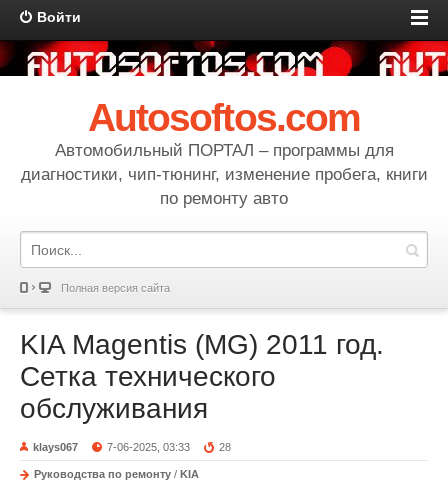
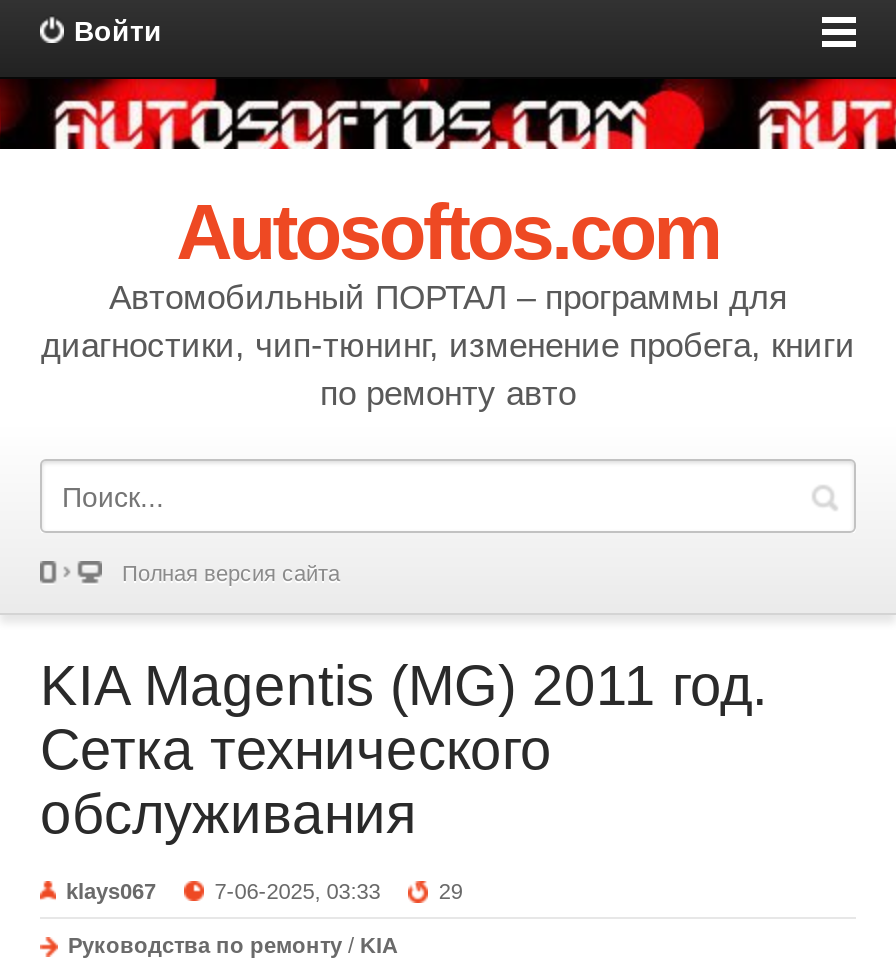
- 28
+ 29
